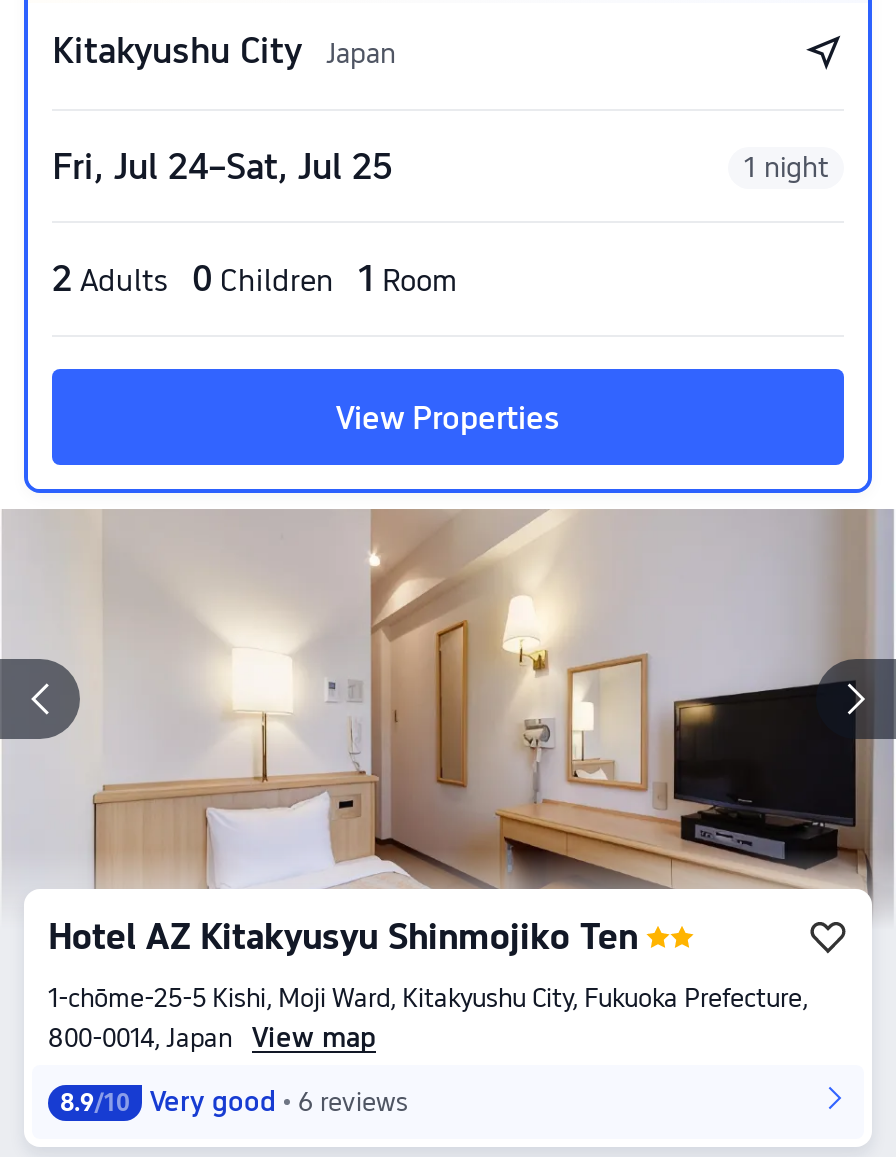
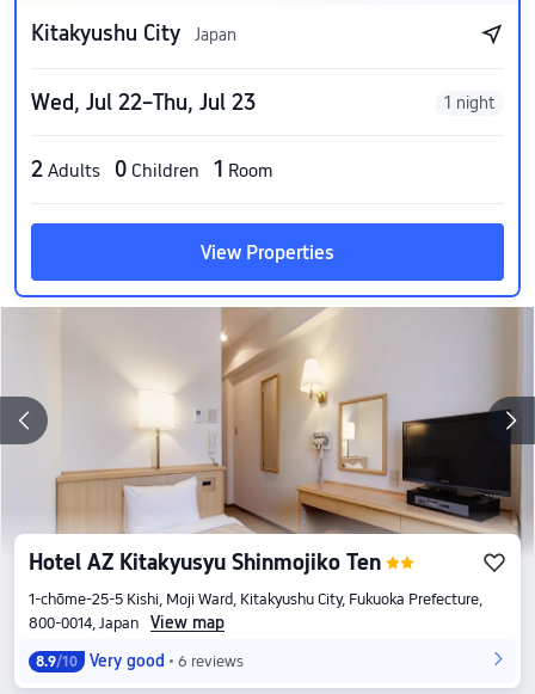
- Fri, Jul 24–Sat, Jul 25
+ Wed, Jul 22–Thu, Jul 23
